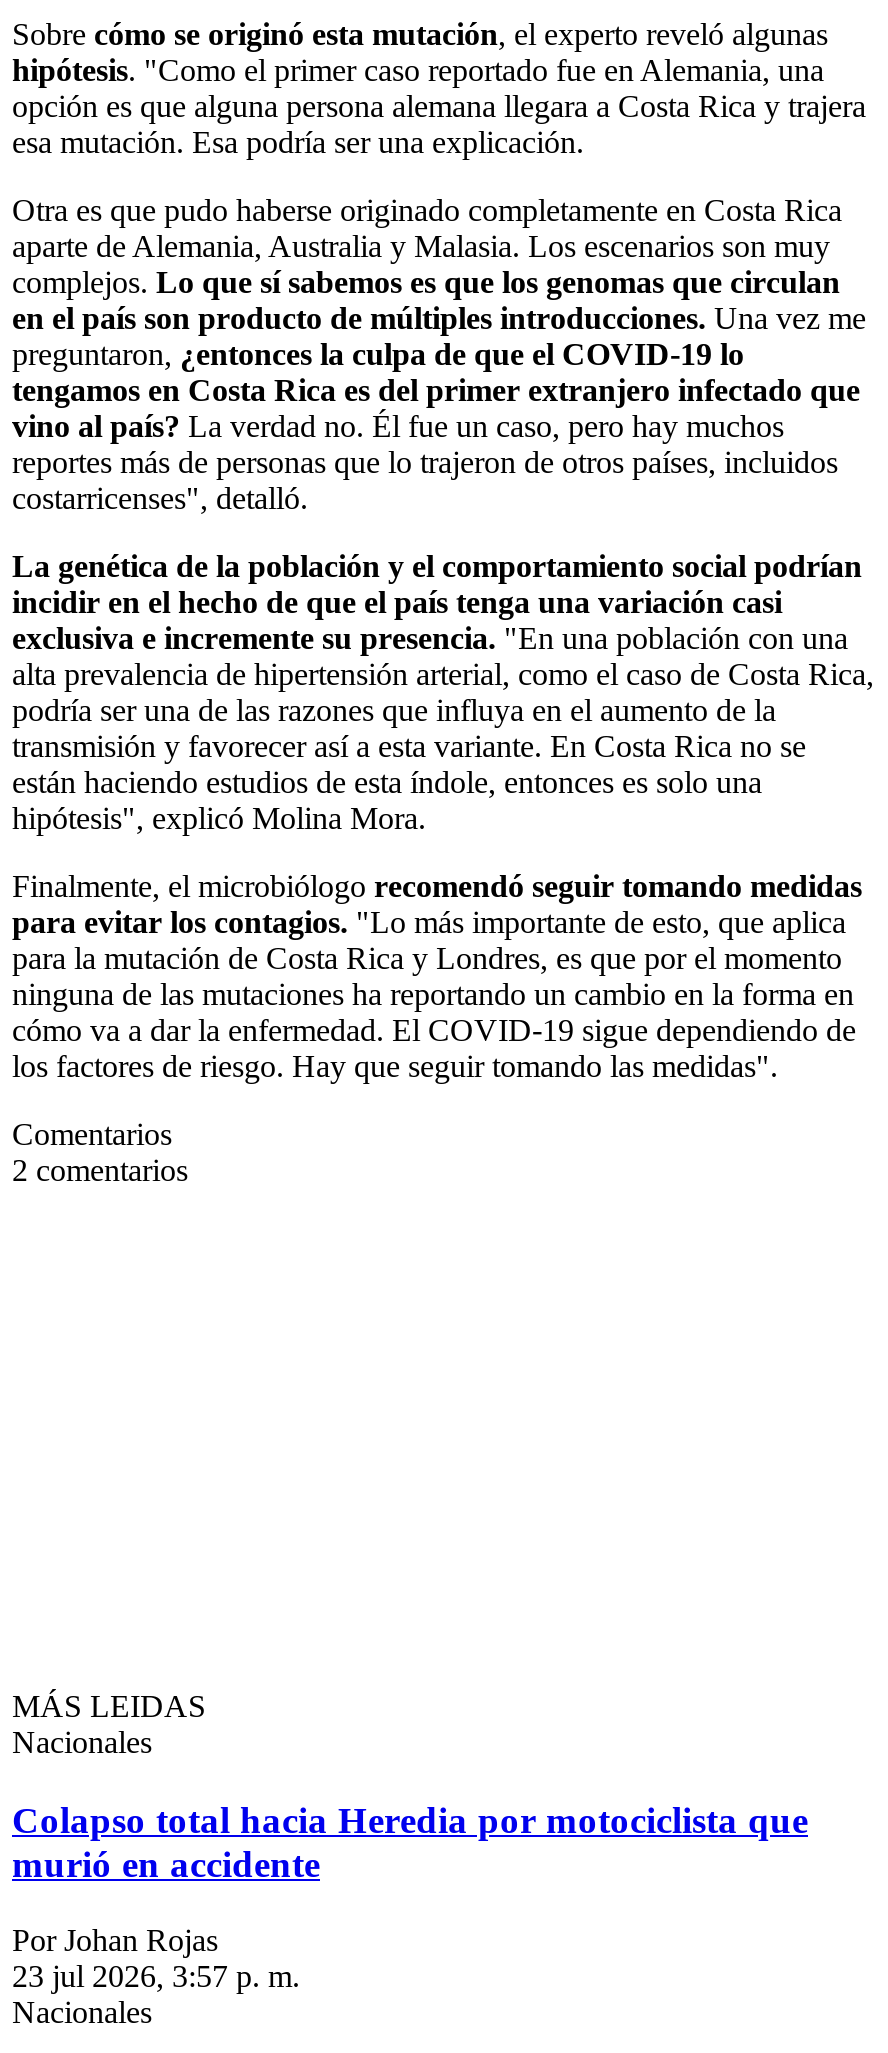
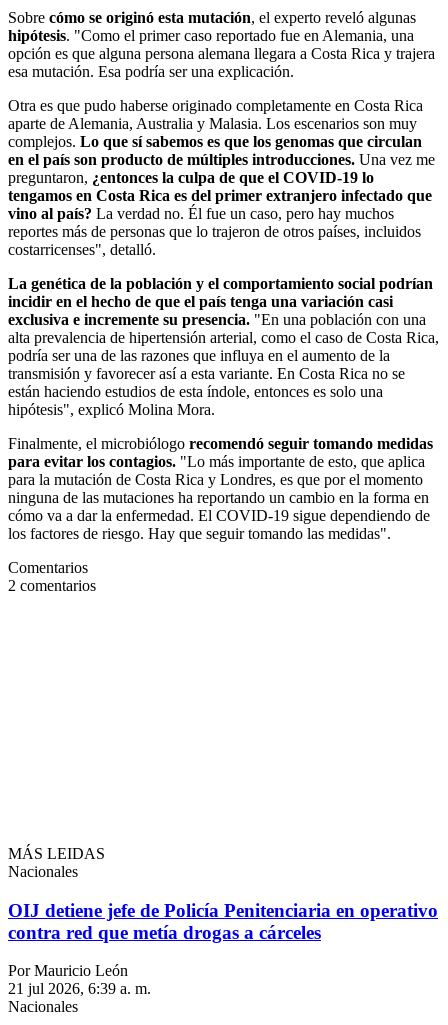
- Colapso total hacia Heredia por motociclista que
- murió en accidente
+ OIJ detiene jefe de Policía Penitenciaria en operativo
+ contra red que metía drogas a cárceles

- Por Johan Rojas
- 23 jul 2026, 3:57 p. m.
+ Por Mauricio León
+ 21 jul 2026, 6:39 a. m.
